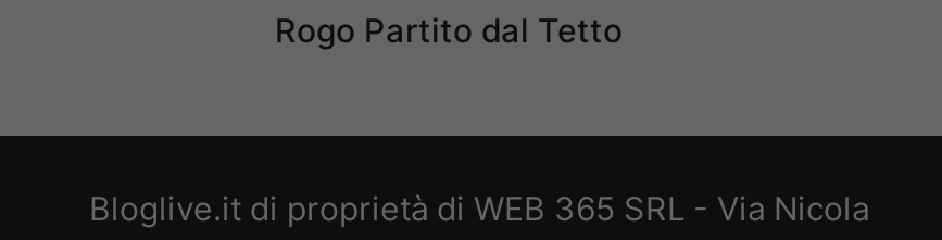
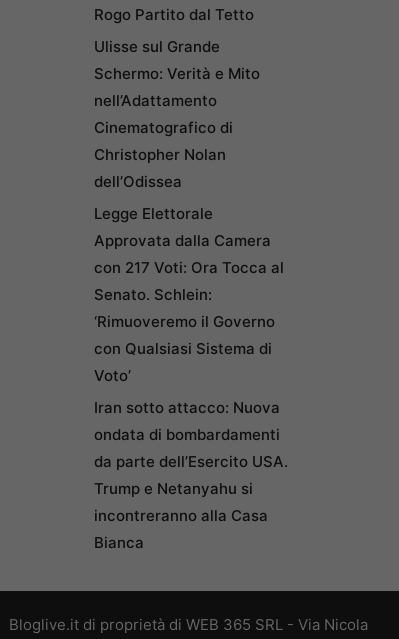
+ Ulisse sul Grande
+ Schermo: Verità e Mito
+ nell’Adattamento
+ Cinematografico di
+ Christopher Nolan
+ dell’Odissea
+ Legge Elettorale
+ Approvata dalla Camera
+ con 217 Voti: Ora Tocca al
+ Senato. Schlein:
+ ‘Rimuoveremo il Governo
+ con Qualsiasi Sistema di
+ Voto’
+ Iran sotto attacco: Nuova
+ ondata di bombardamenti
+ da parte dell’Esercito USA.
+ Trump e Netanyahu si
+ incontreranno alla Casa
+ Bianca
